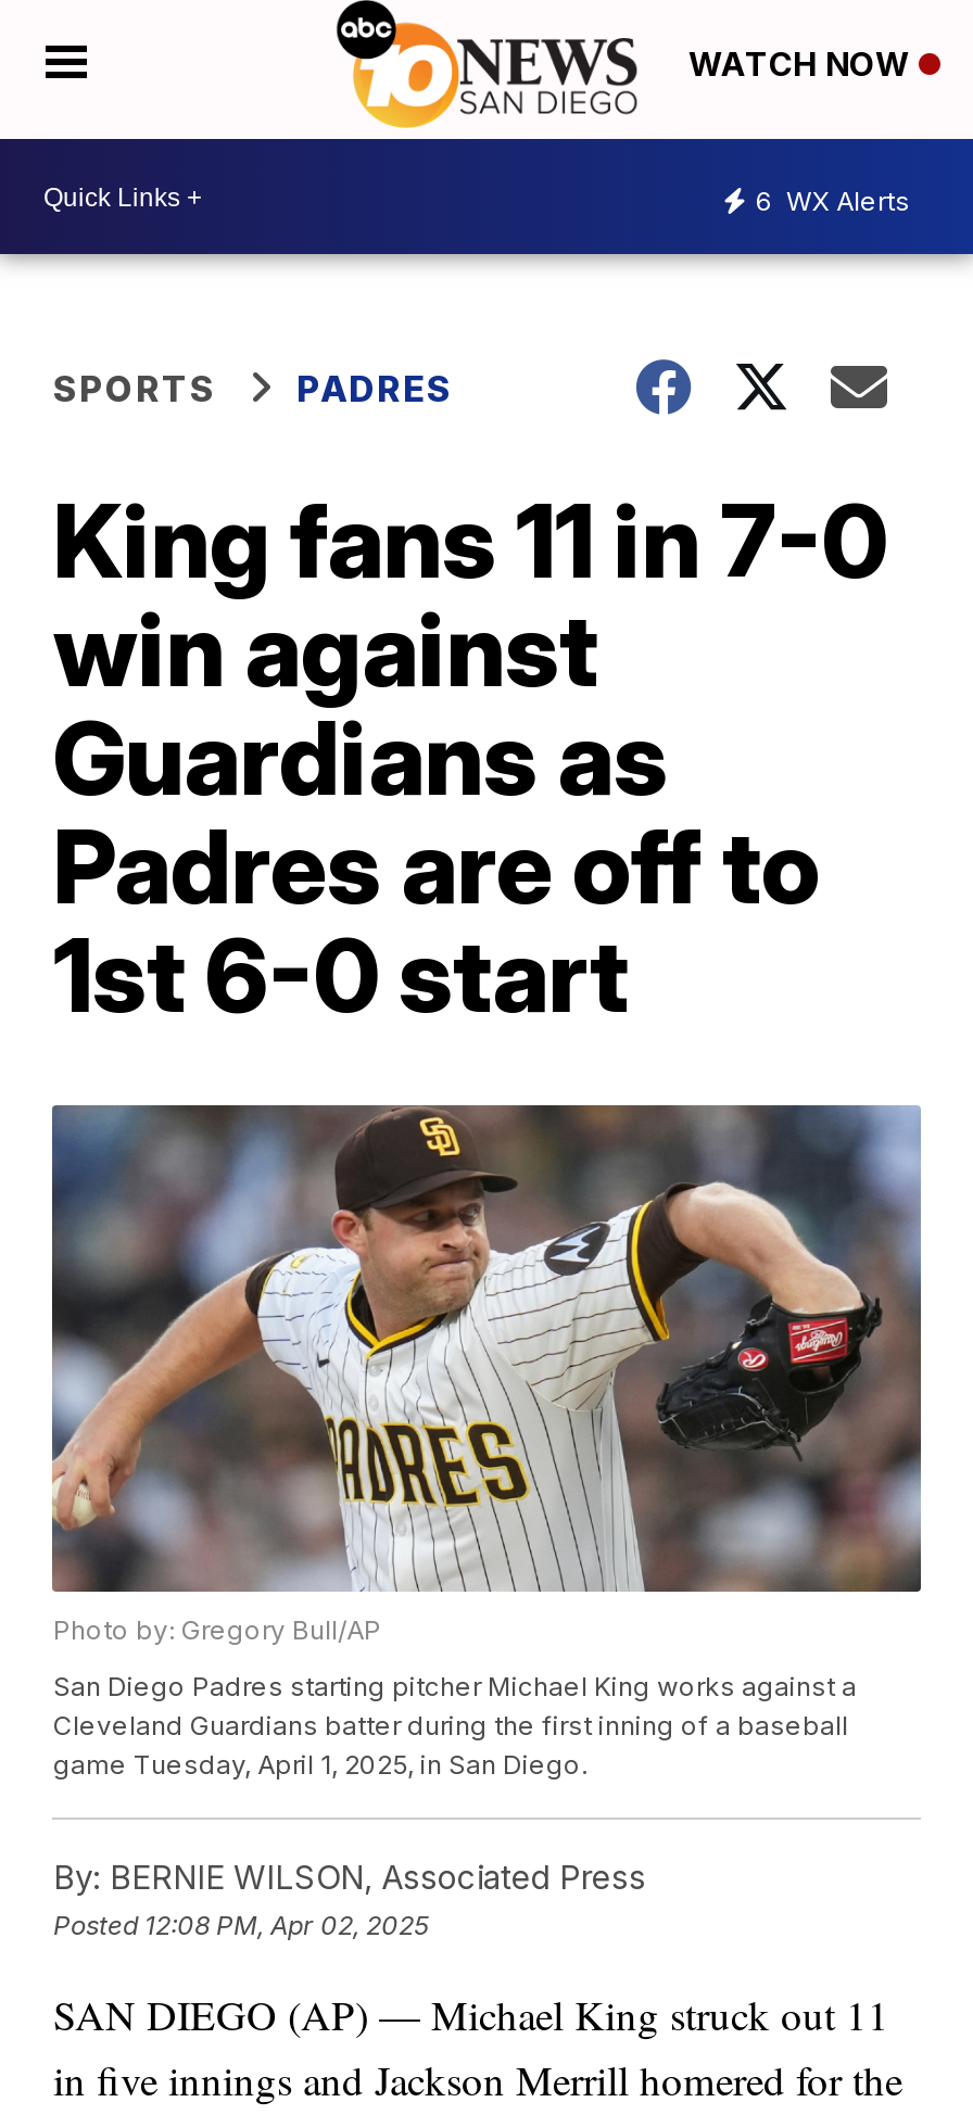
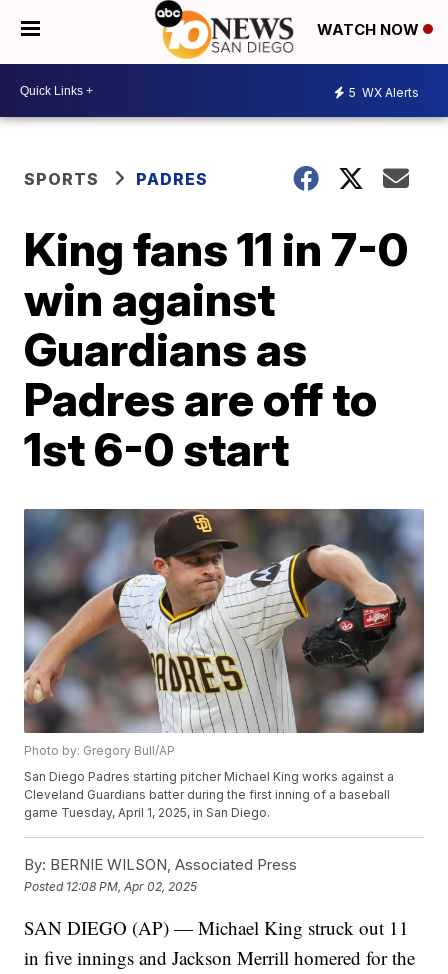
- 6 WX Alerts
+ 5 WX Alerts
